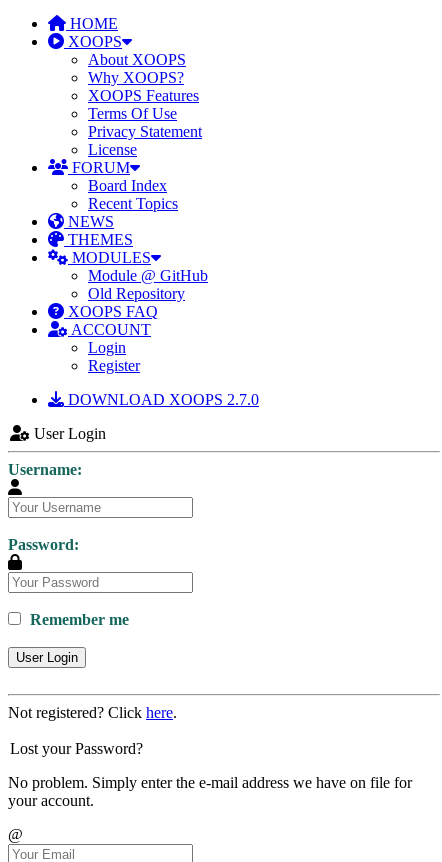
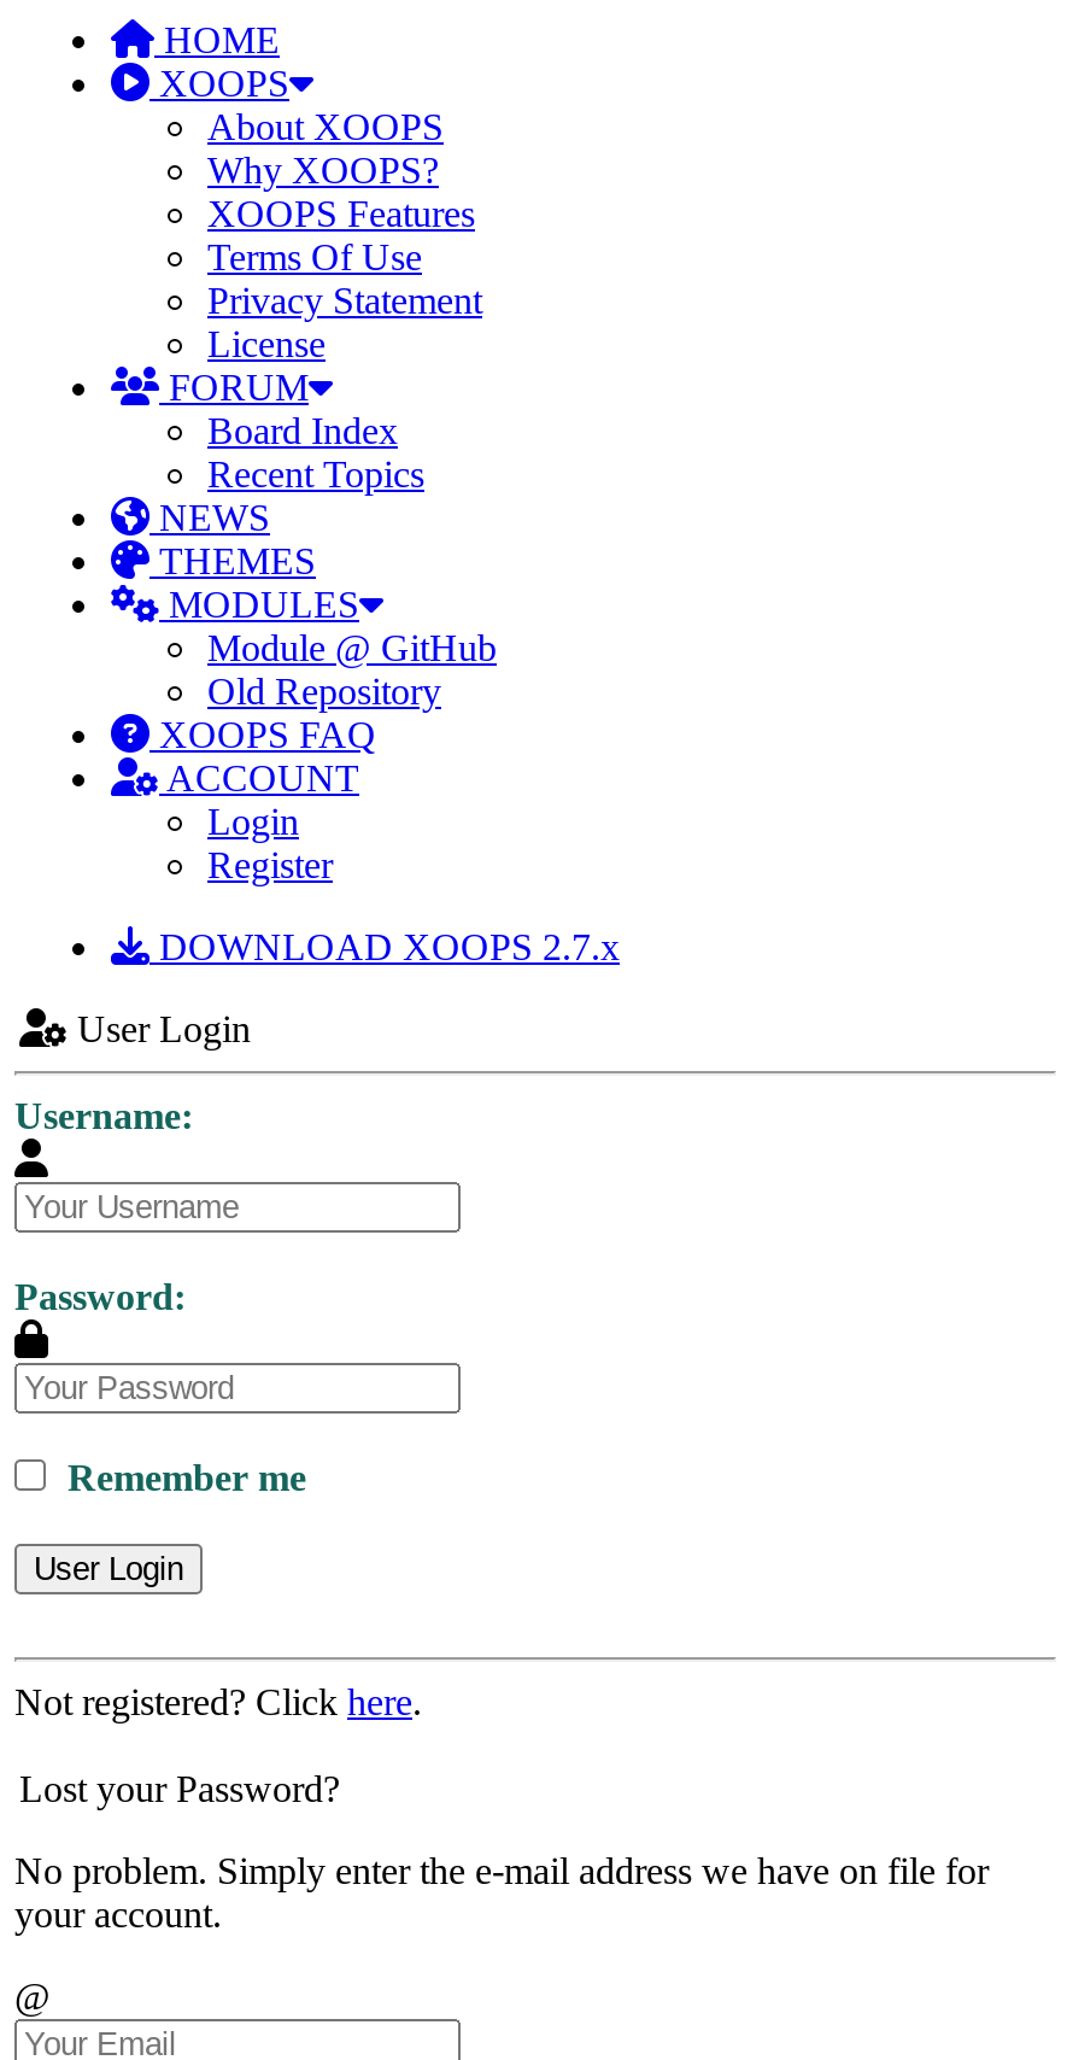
- DOWNLOAD XOOPS 2.7.0
+ DOWNLOAD XOOPS 2.7.x
